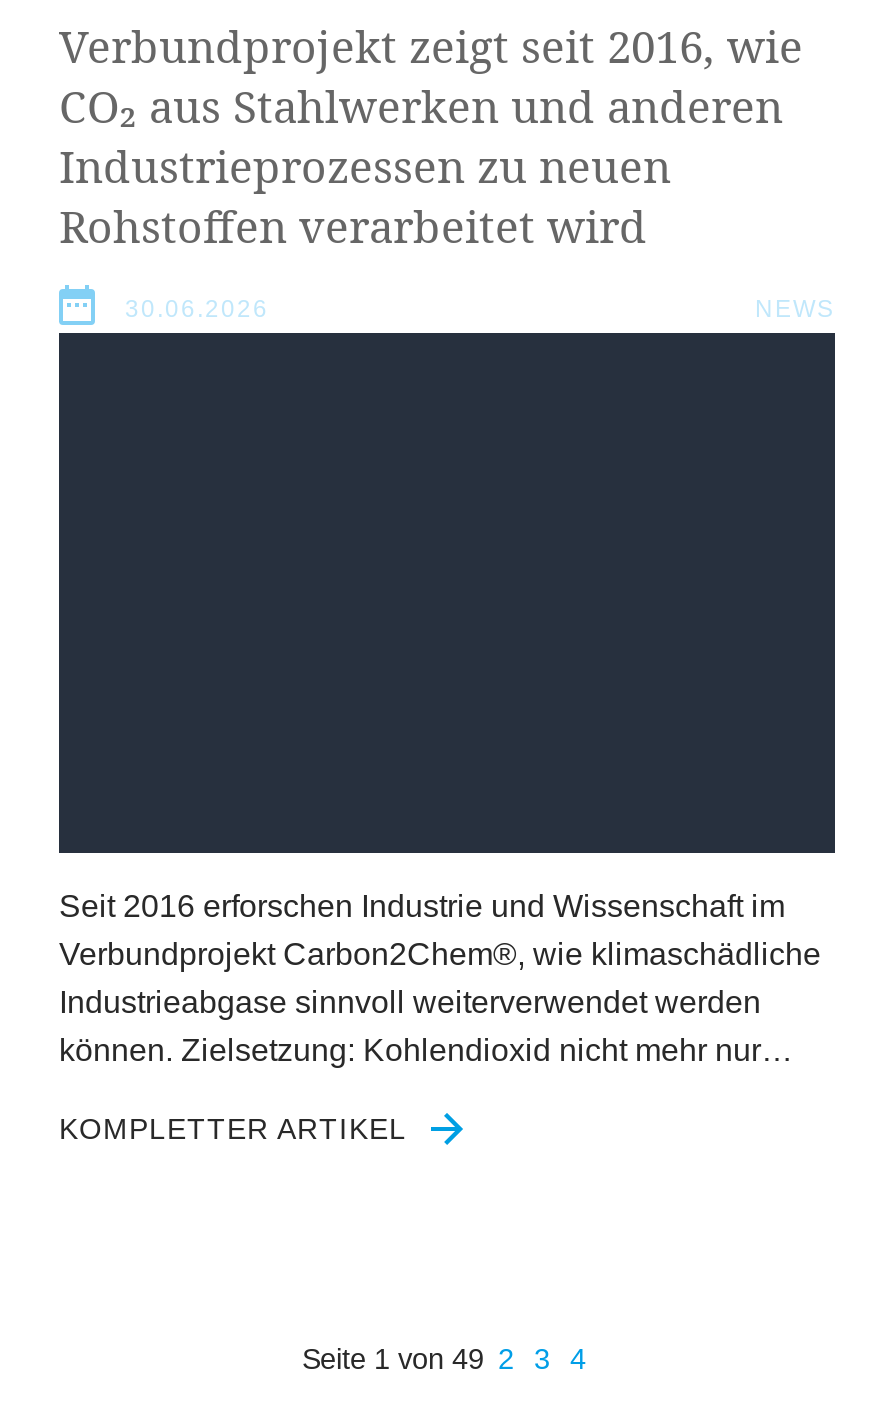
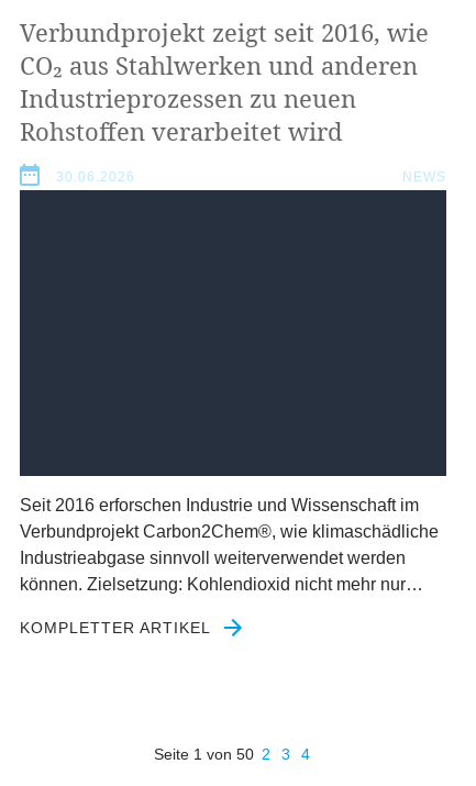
- Seite 1 von 49 2 3 4
+ Seite 1 von 50 2 3 4
